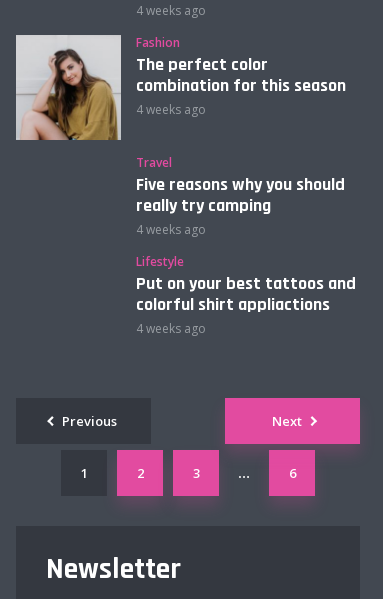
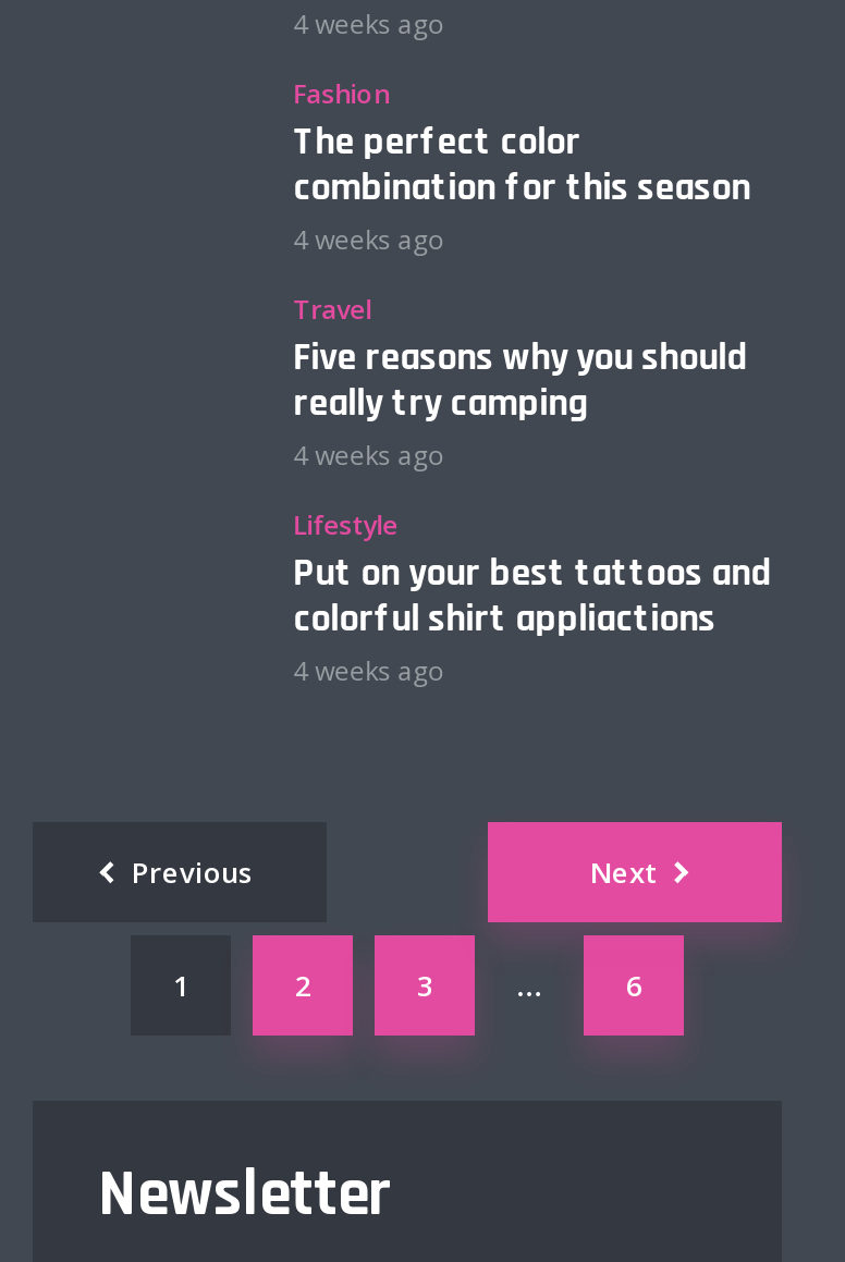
- [image]
